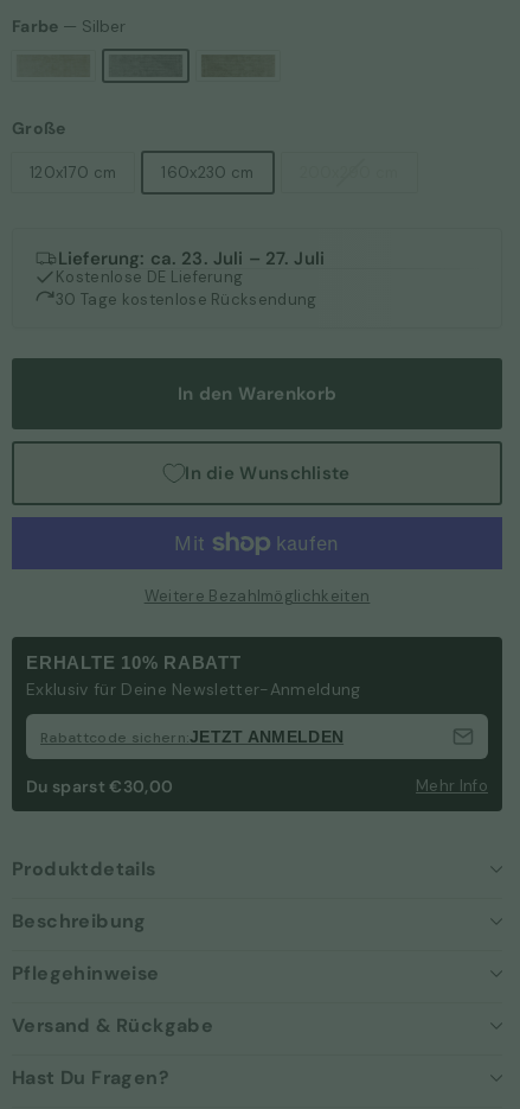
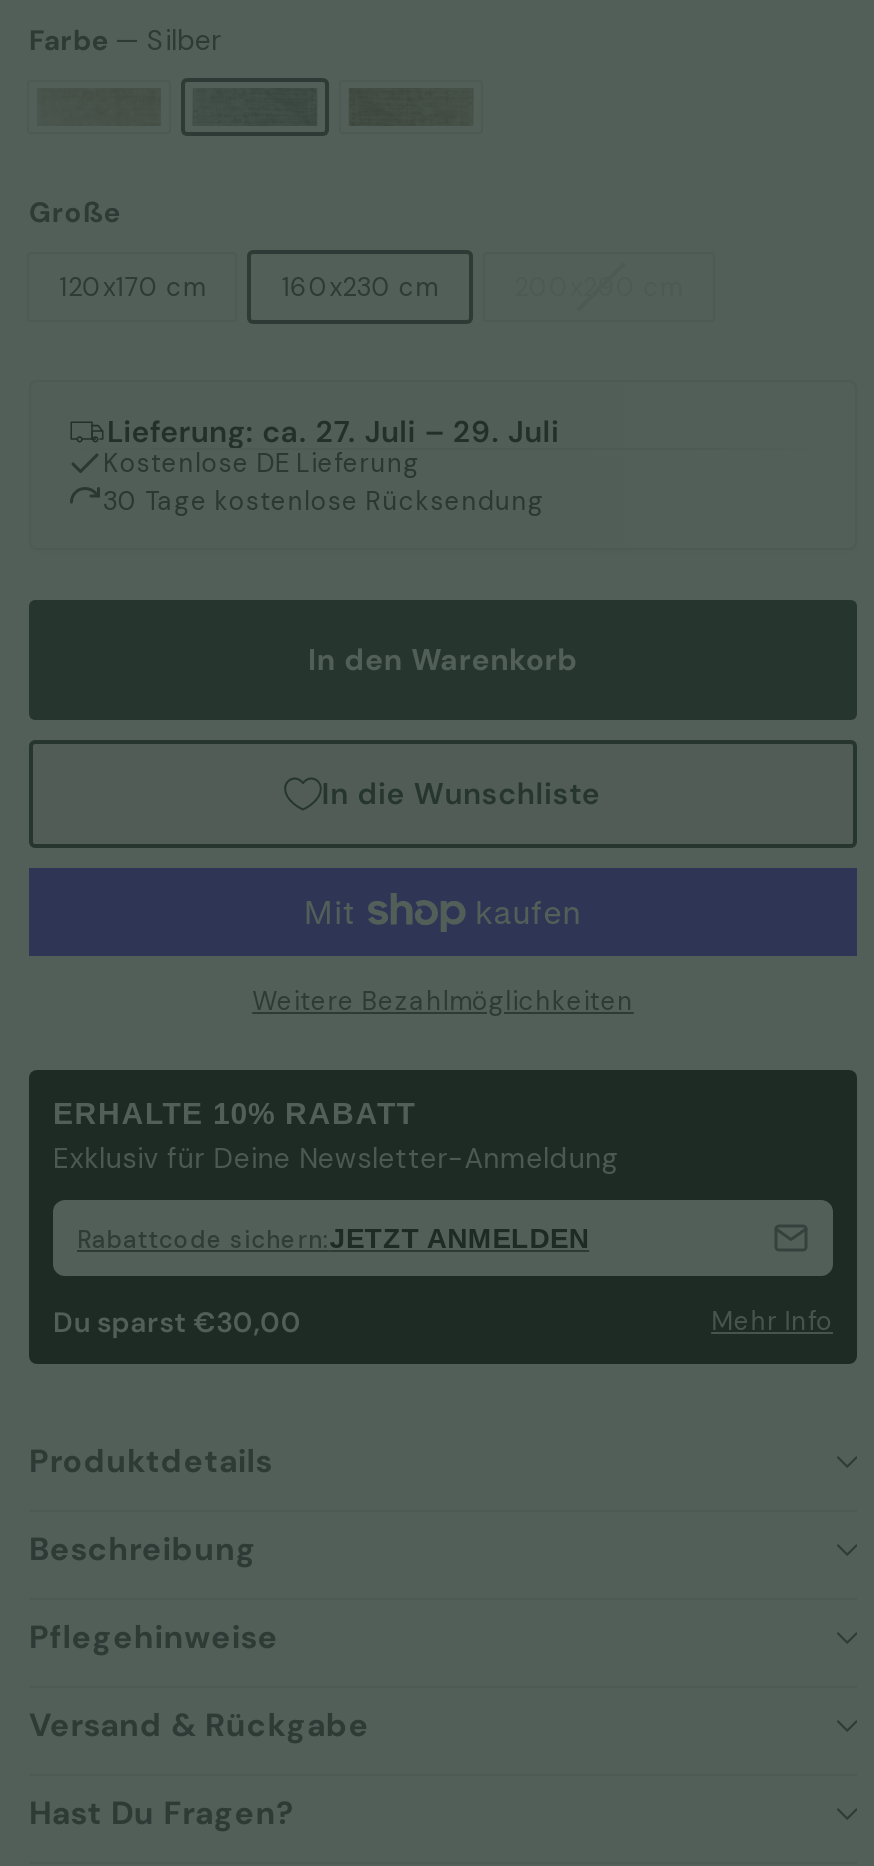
- Lieferung: ca. 23. Juli – 27. Juli
+ Lieferung: ca. 27. Juli – 29. Juli
